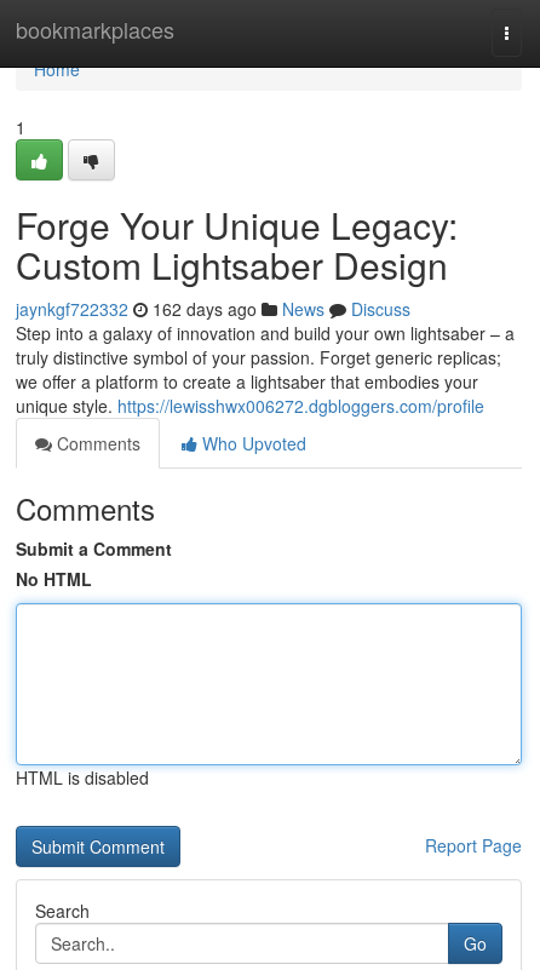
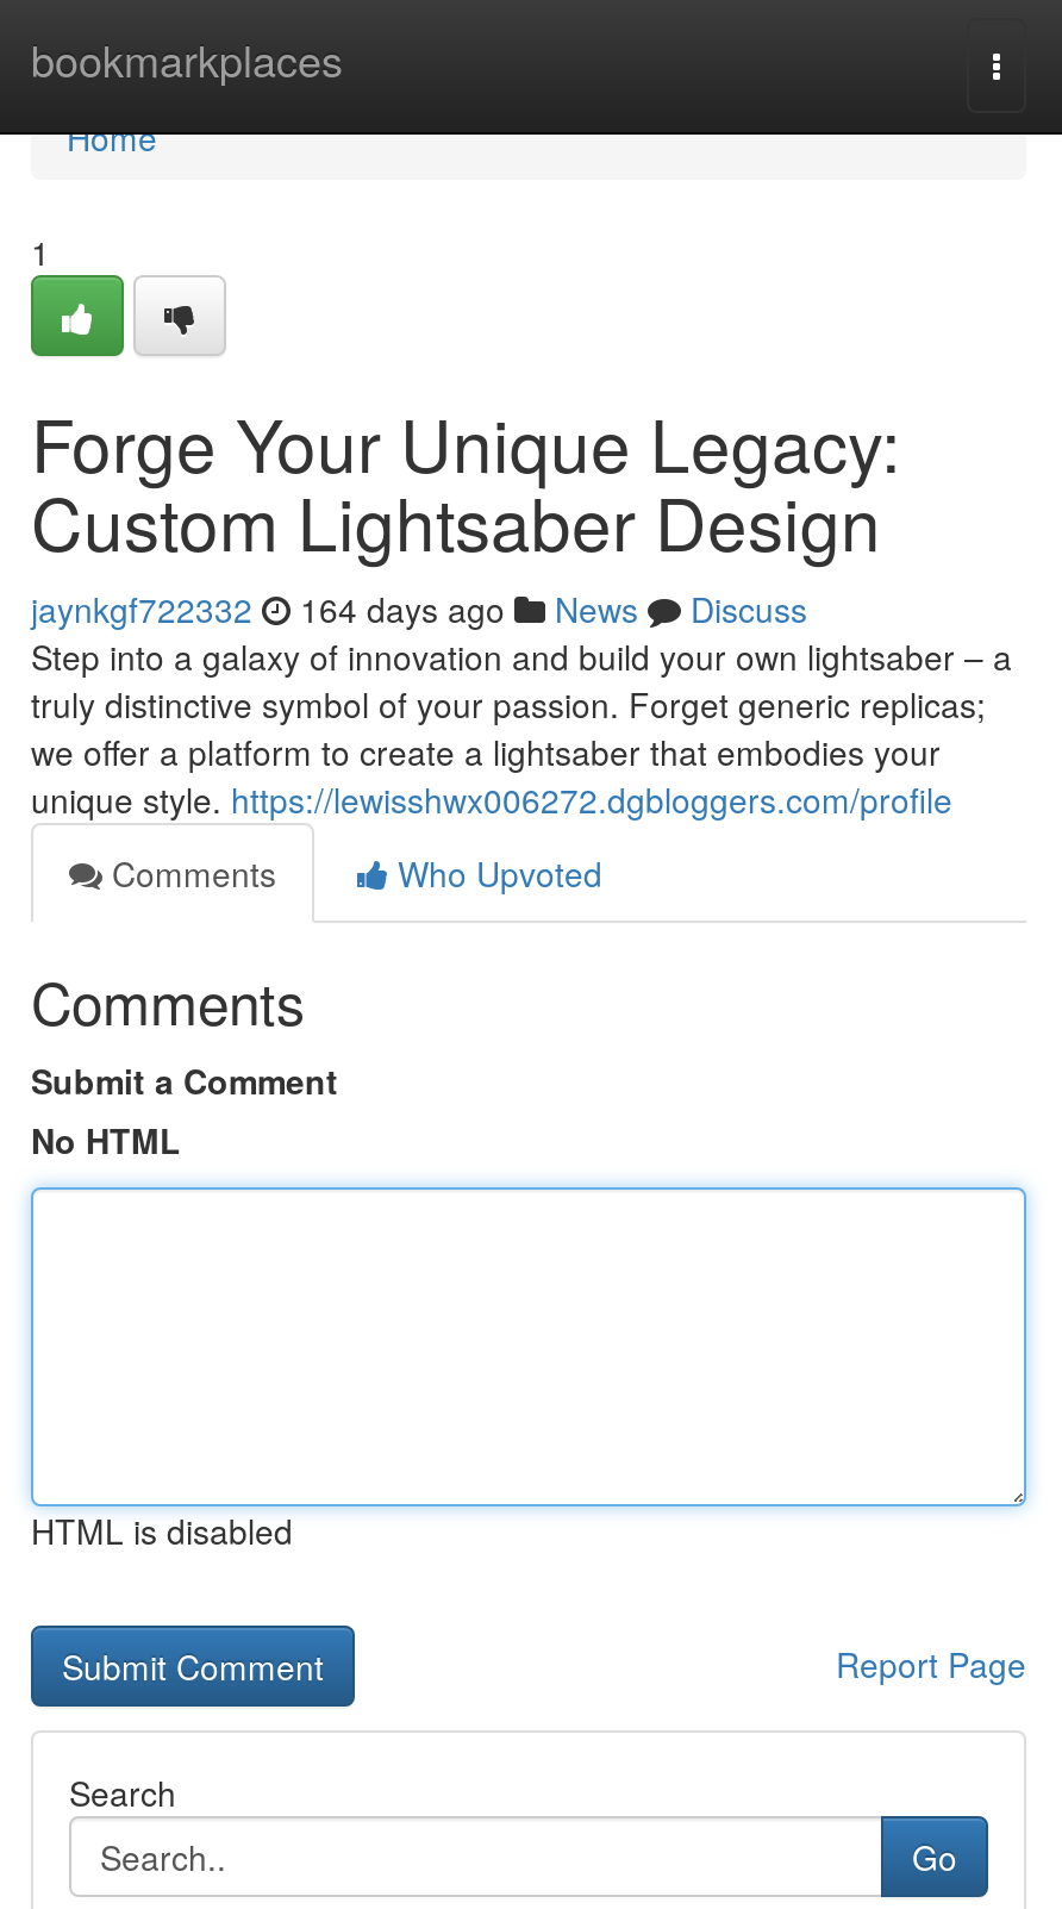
- jaynkgf722332 162 days ago News Discuss
+ jaynkgf722332 164 days ago News Discuss
